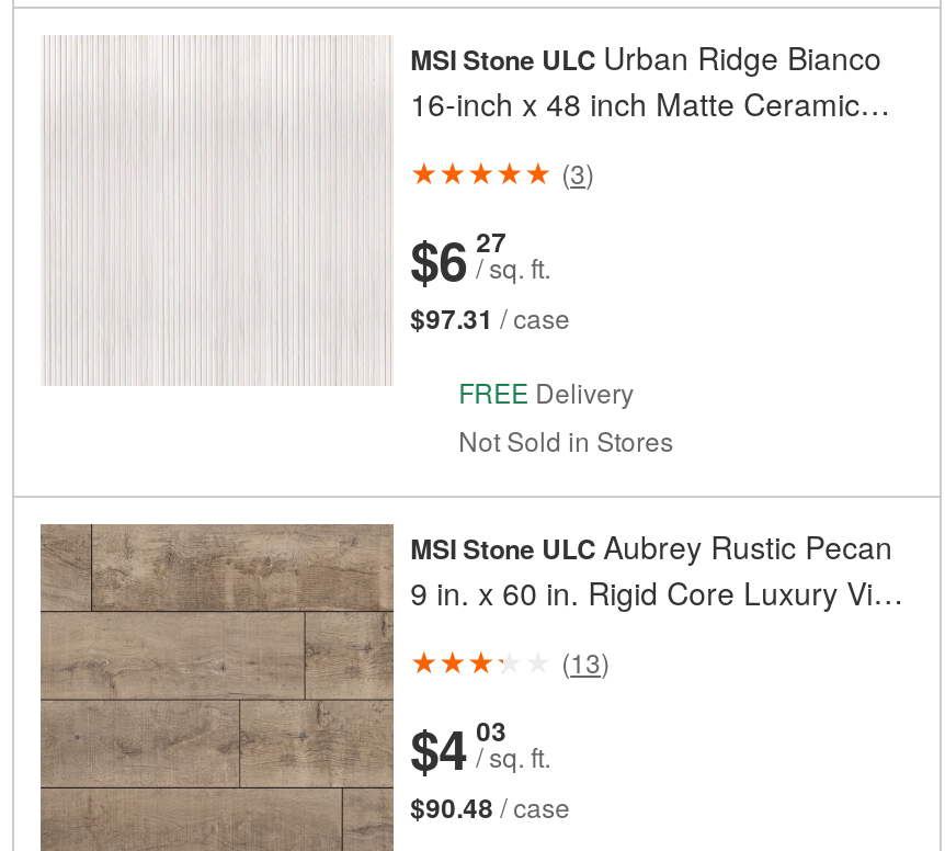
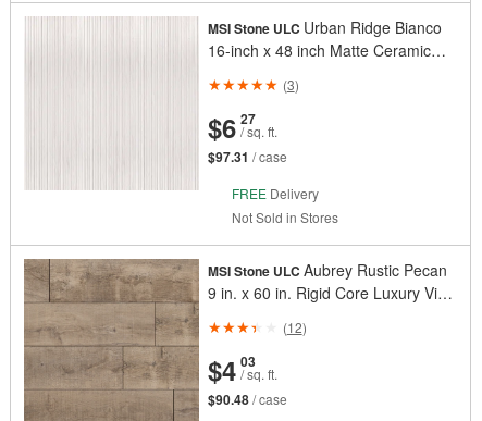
- (13)
+ (12)
